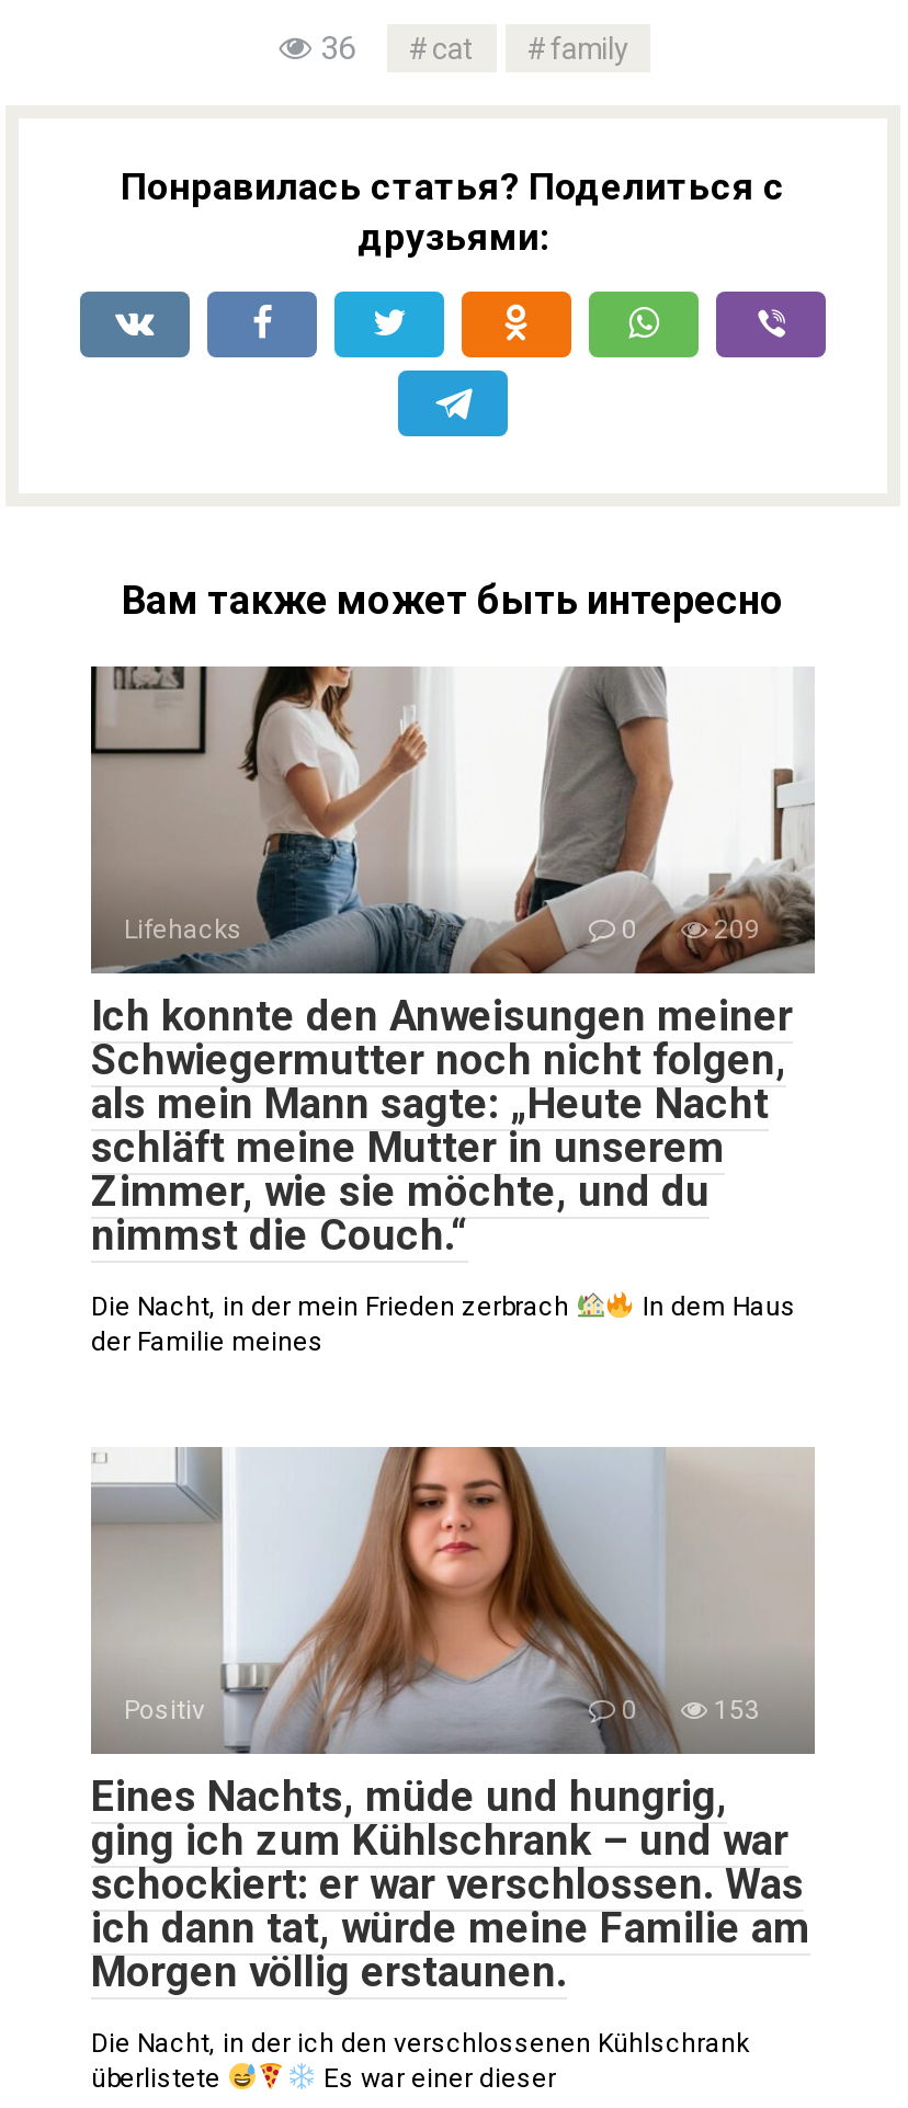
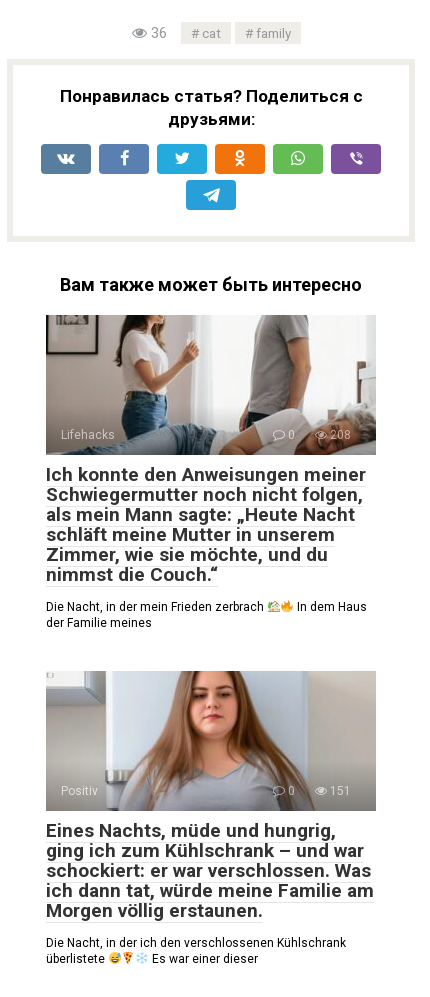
- 209
+ 208

- 153
+ 151
